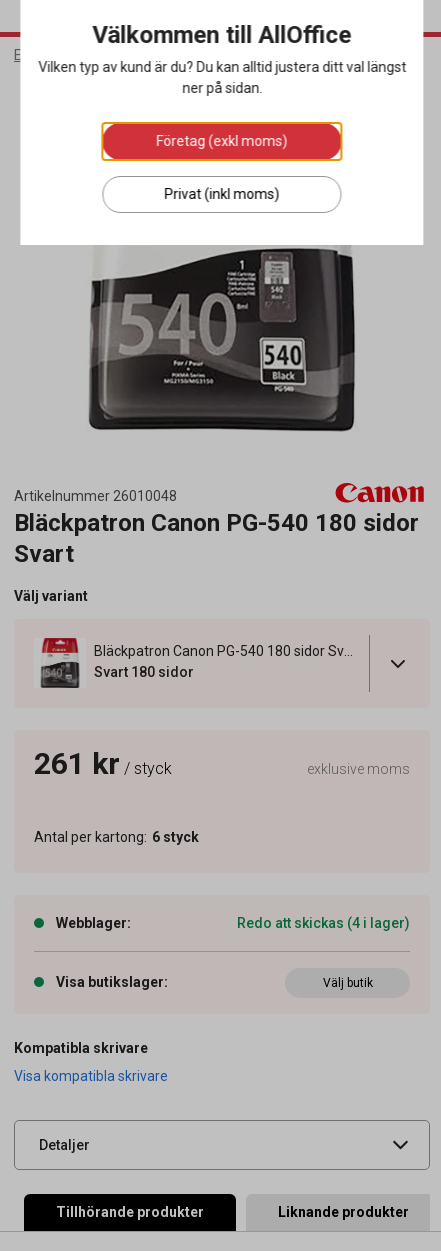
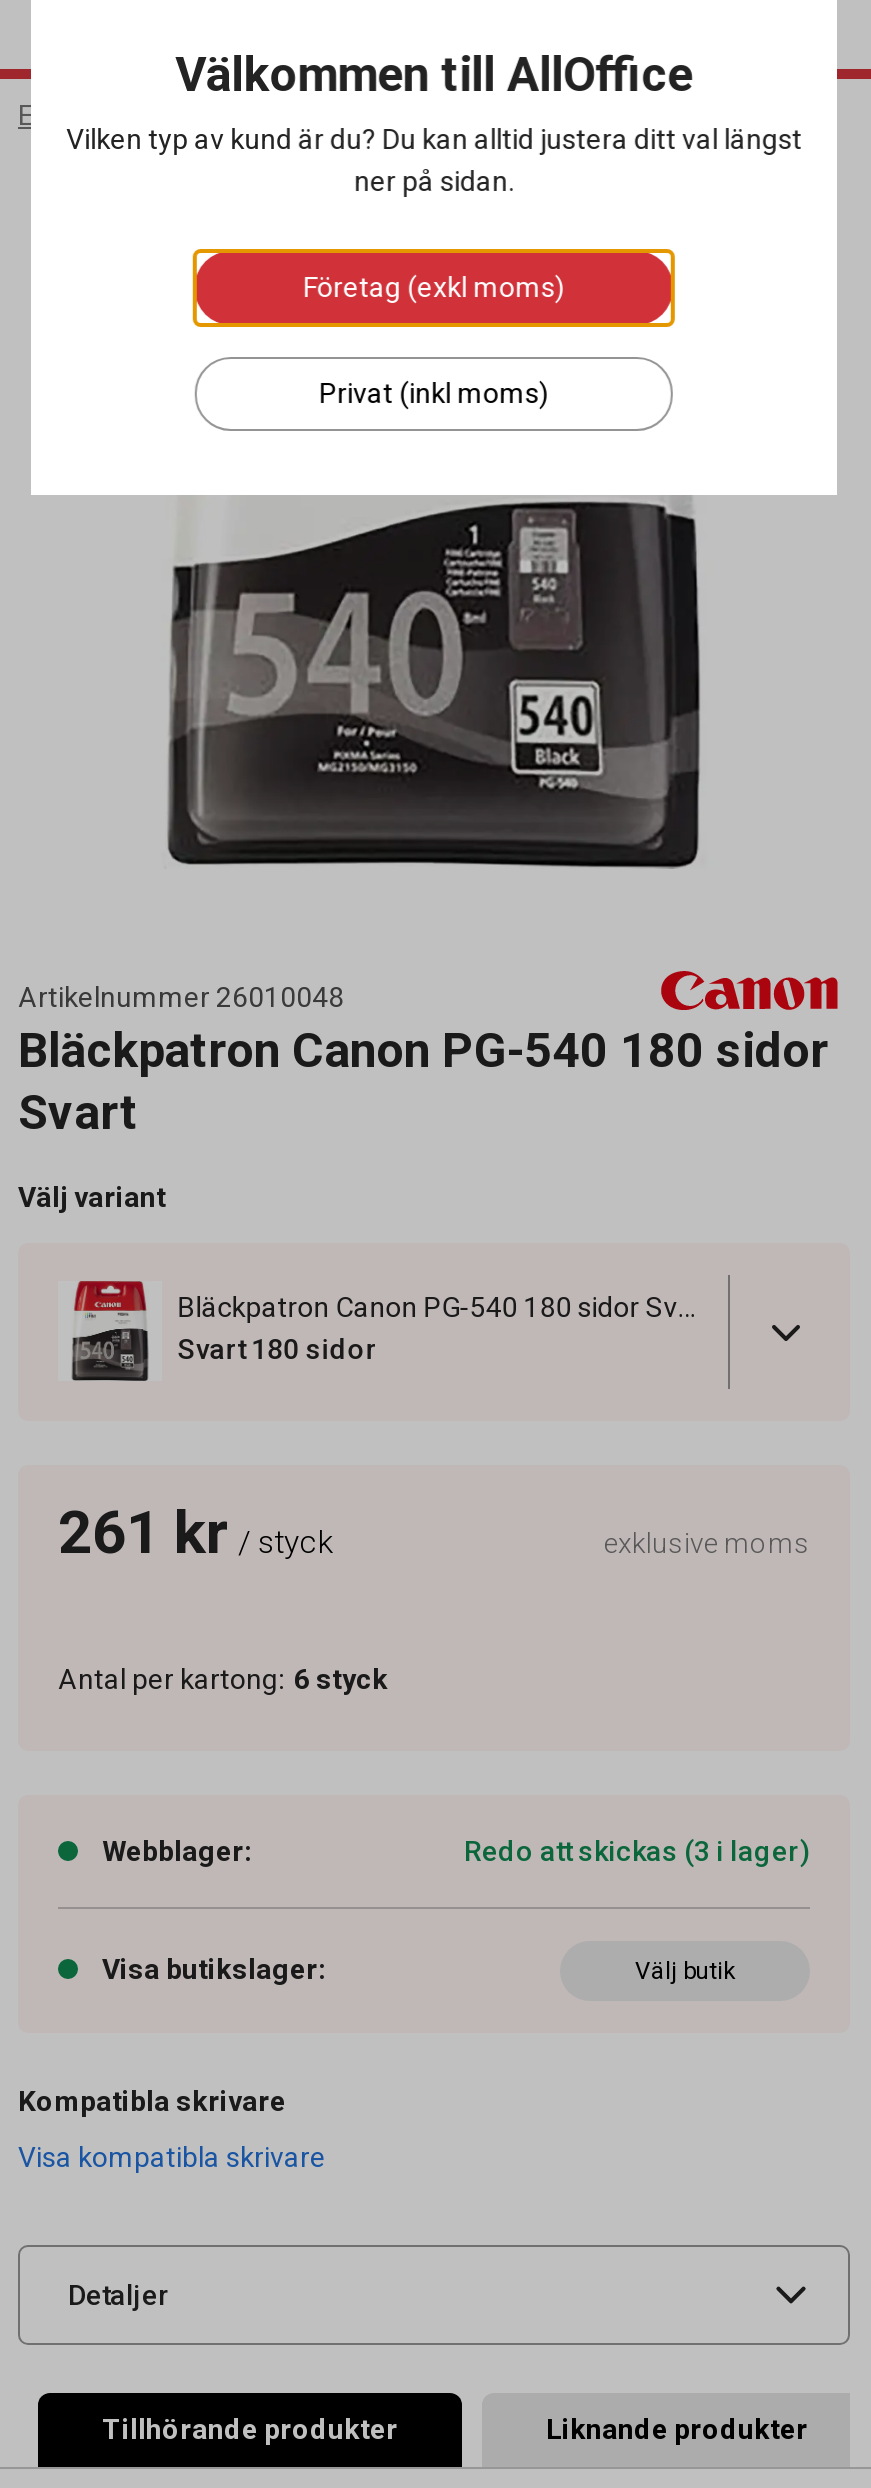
- Redo att skickas (4 i lager)
+ Redo att skickas (3 i lager)
